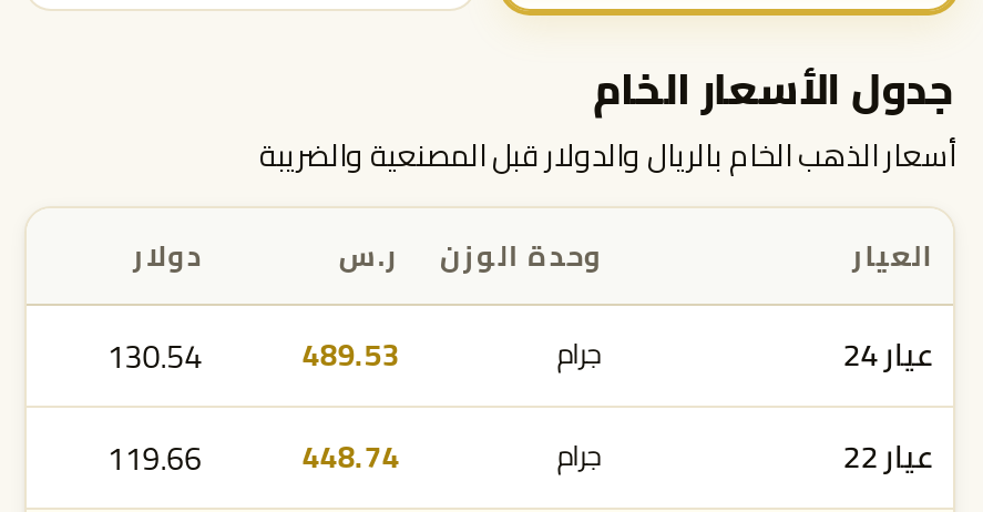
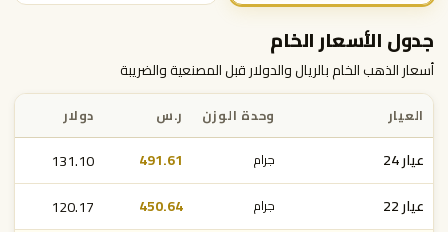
- 130.54
+ 131.10

- 489.53
+ 491.61

- 119.66
+ 120.17

- 448.74
+ 450.64
